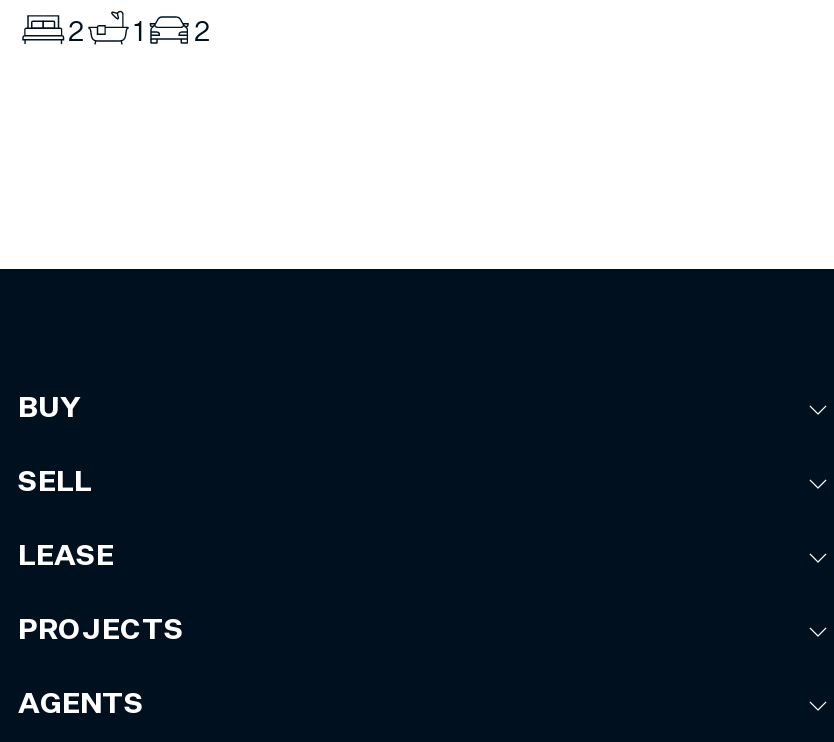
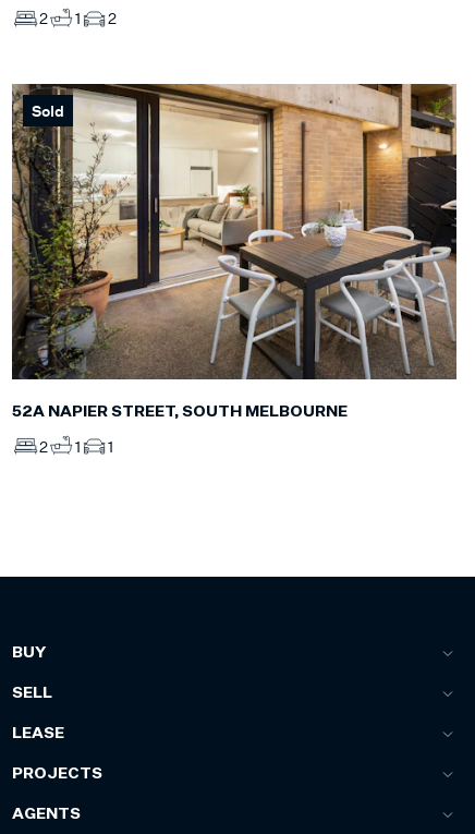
+ [image]
+ Sold

+ 52A NAPIER STREET, SOUTH MELBOURNE
+ 2
+ 1
+ 1
